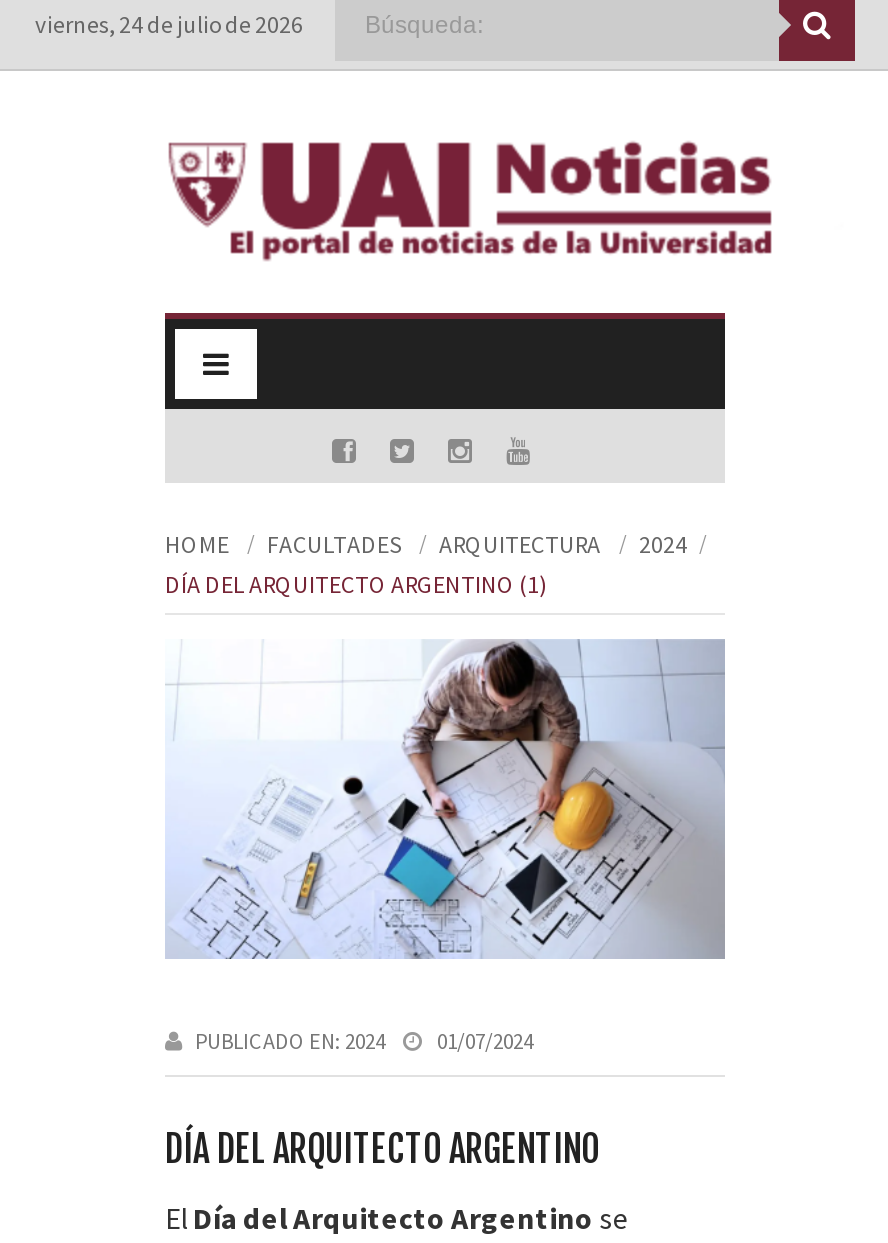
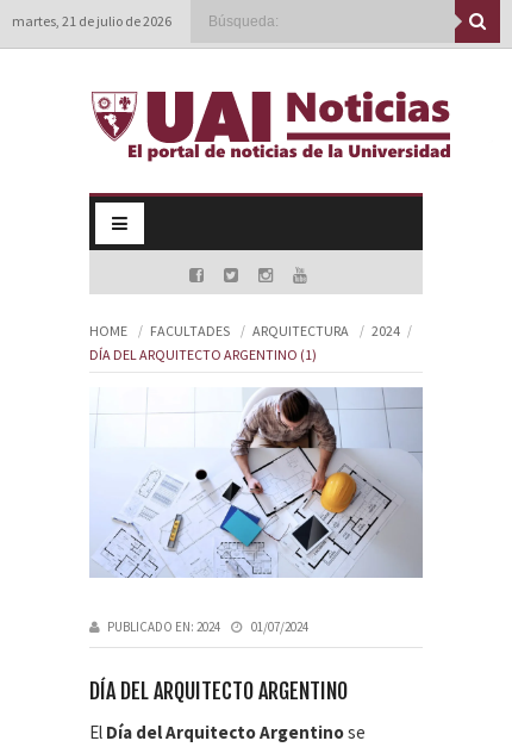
- viernes, 24 de julio de 2026
+ martes, 21 de julio de 2026
